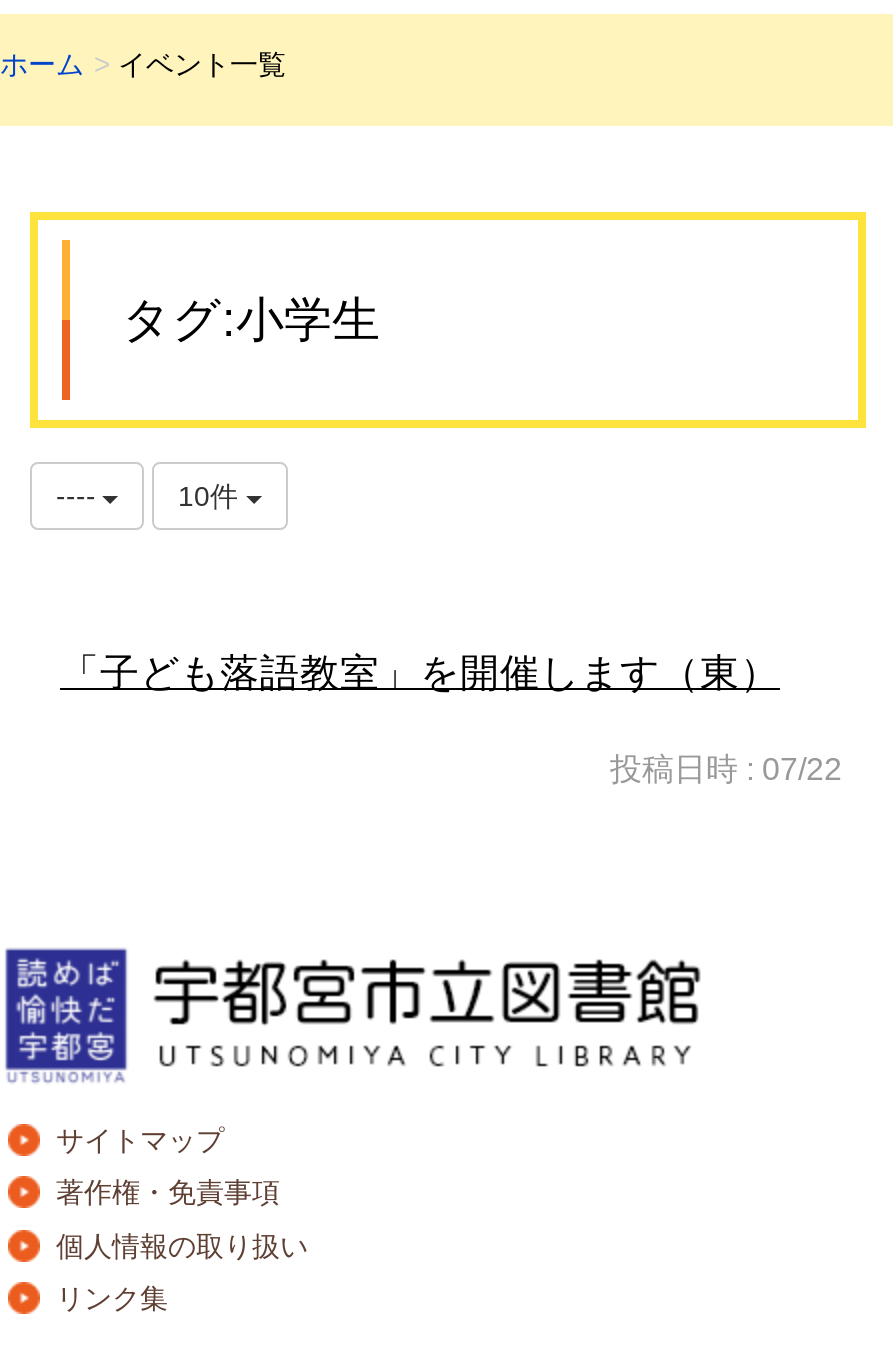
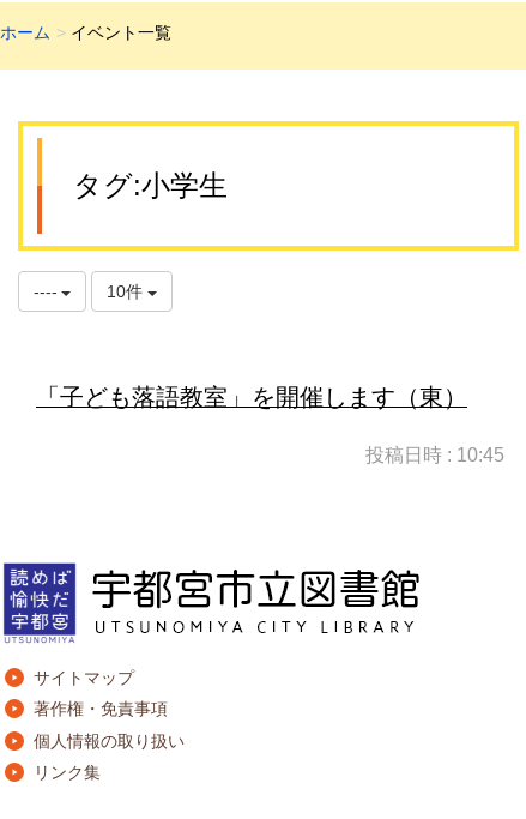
- 投稿日時 : 07/22
+ 投稿日時 : 10:45
